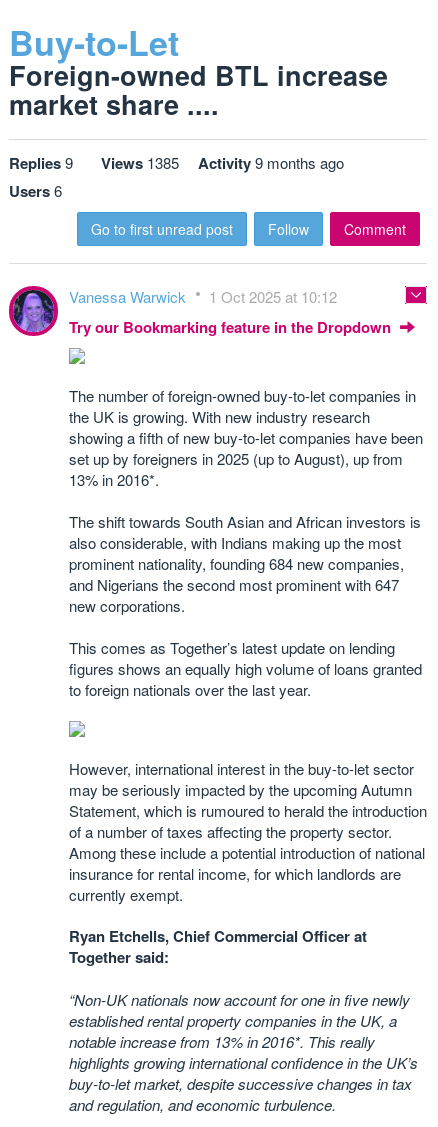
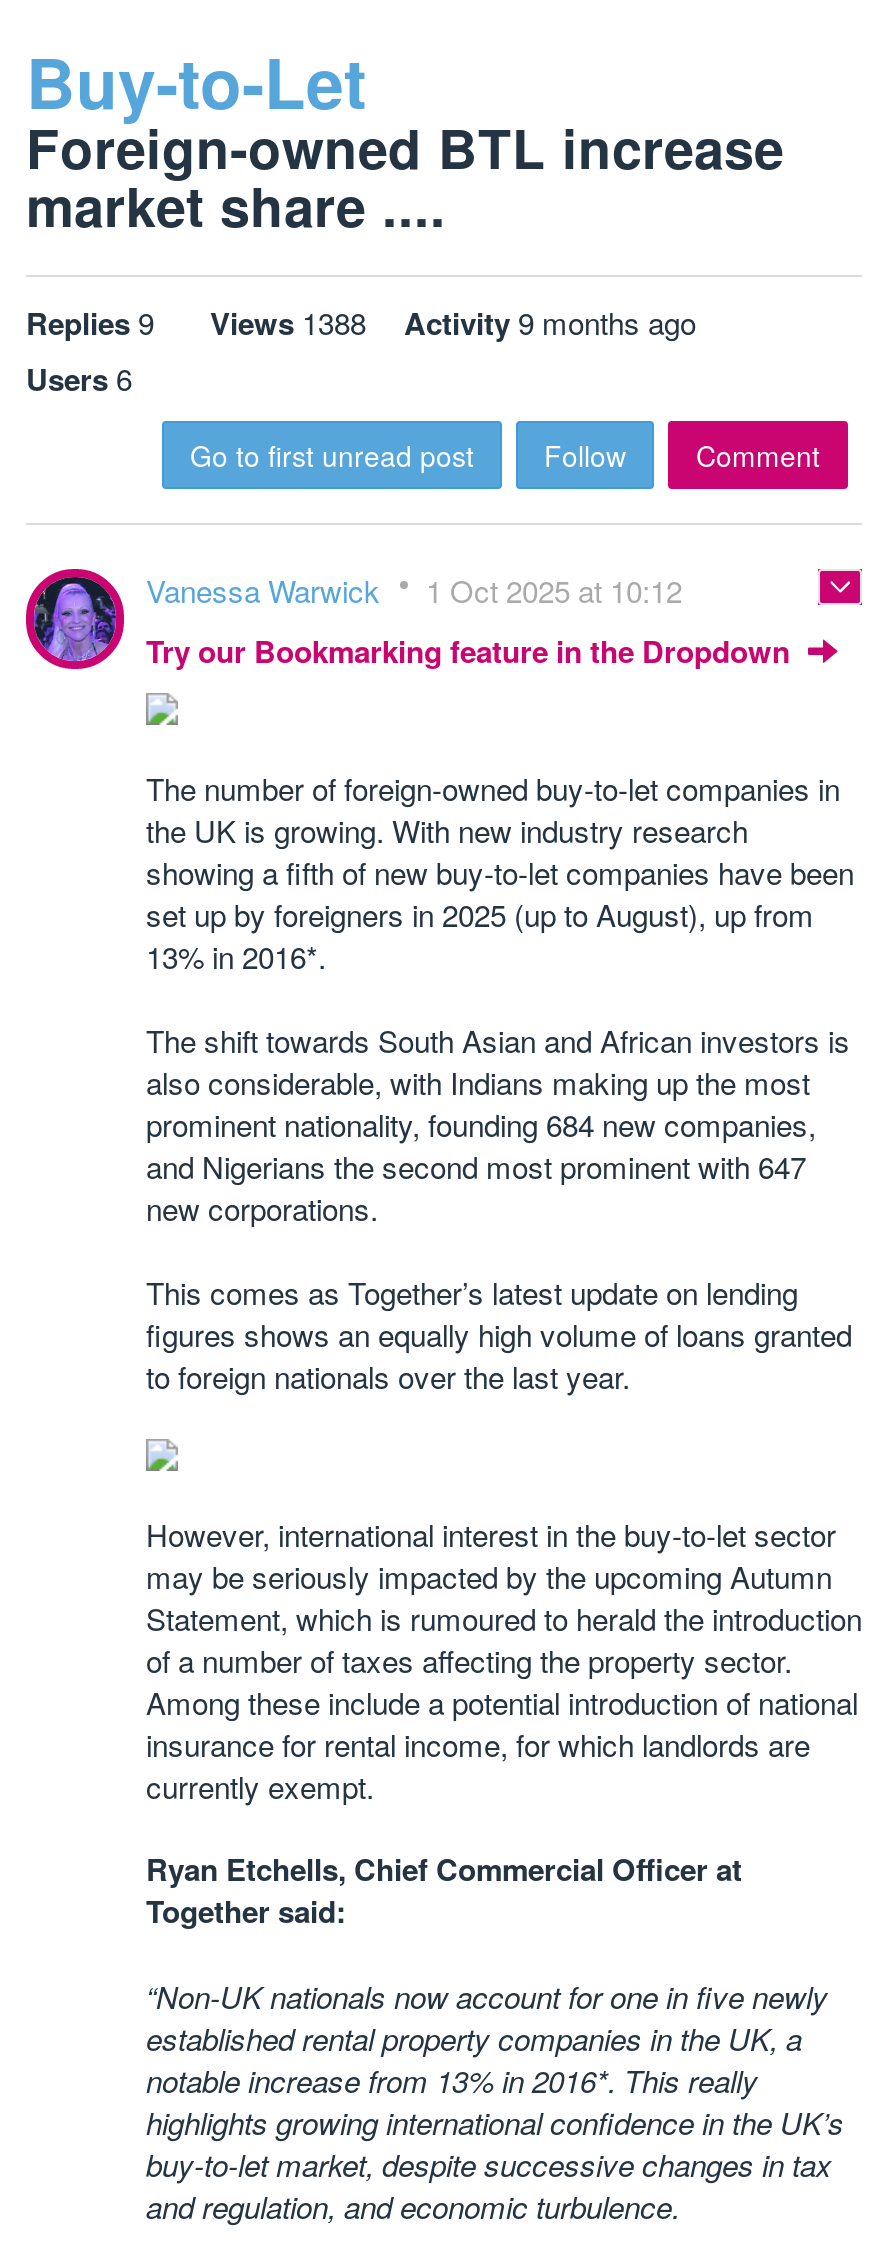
- Replies 9 Views 1385 Activity 9 months ago
+ Replies 9 Views 1388 Activity 9 months ago
